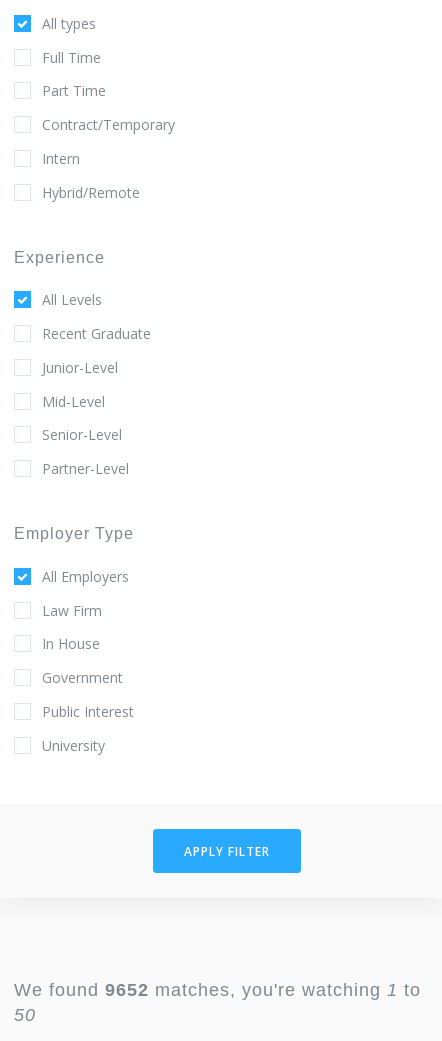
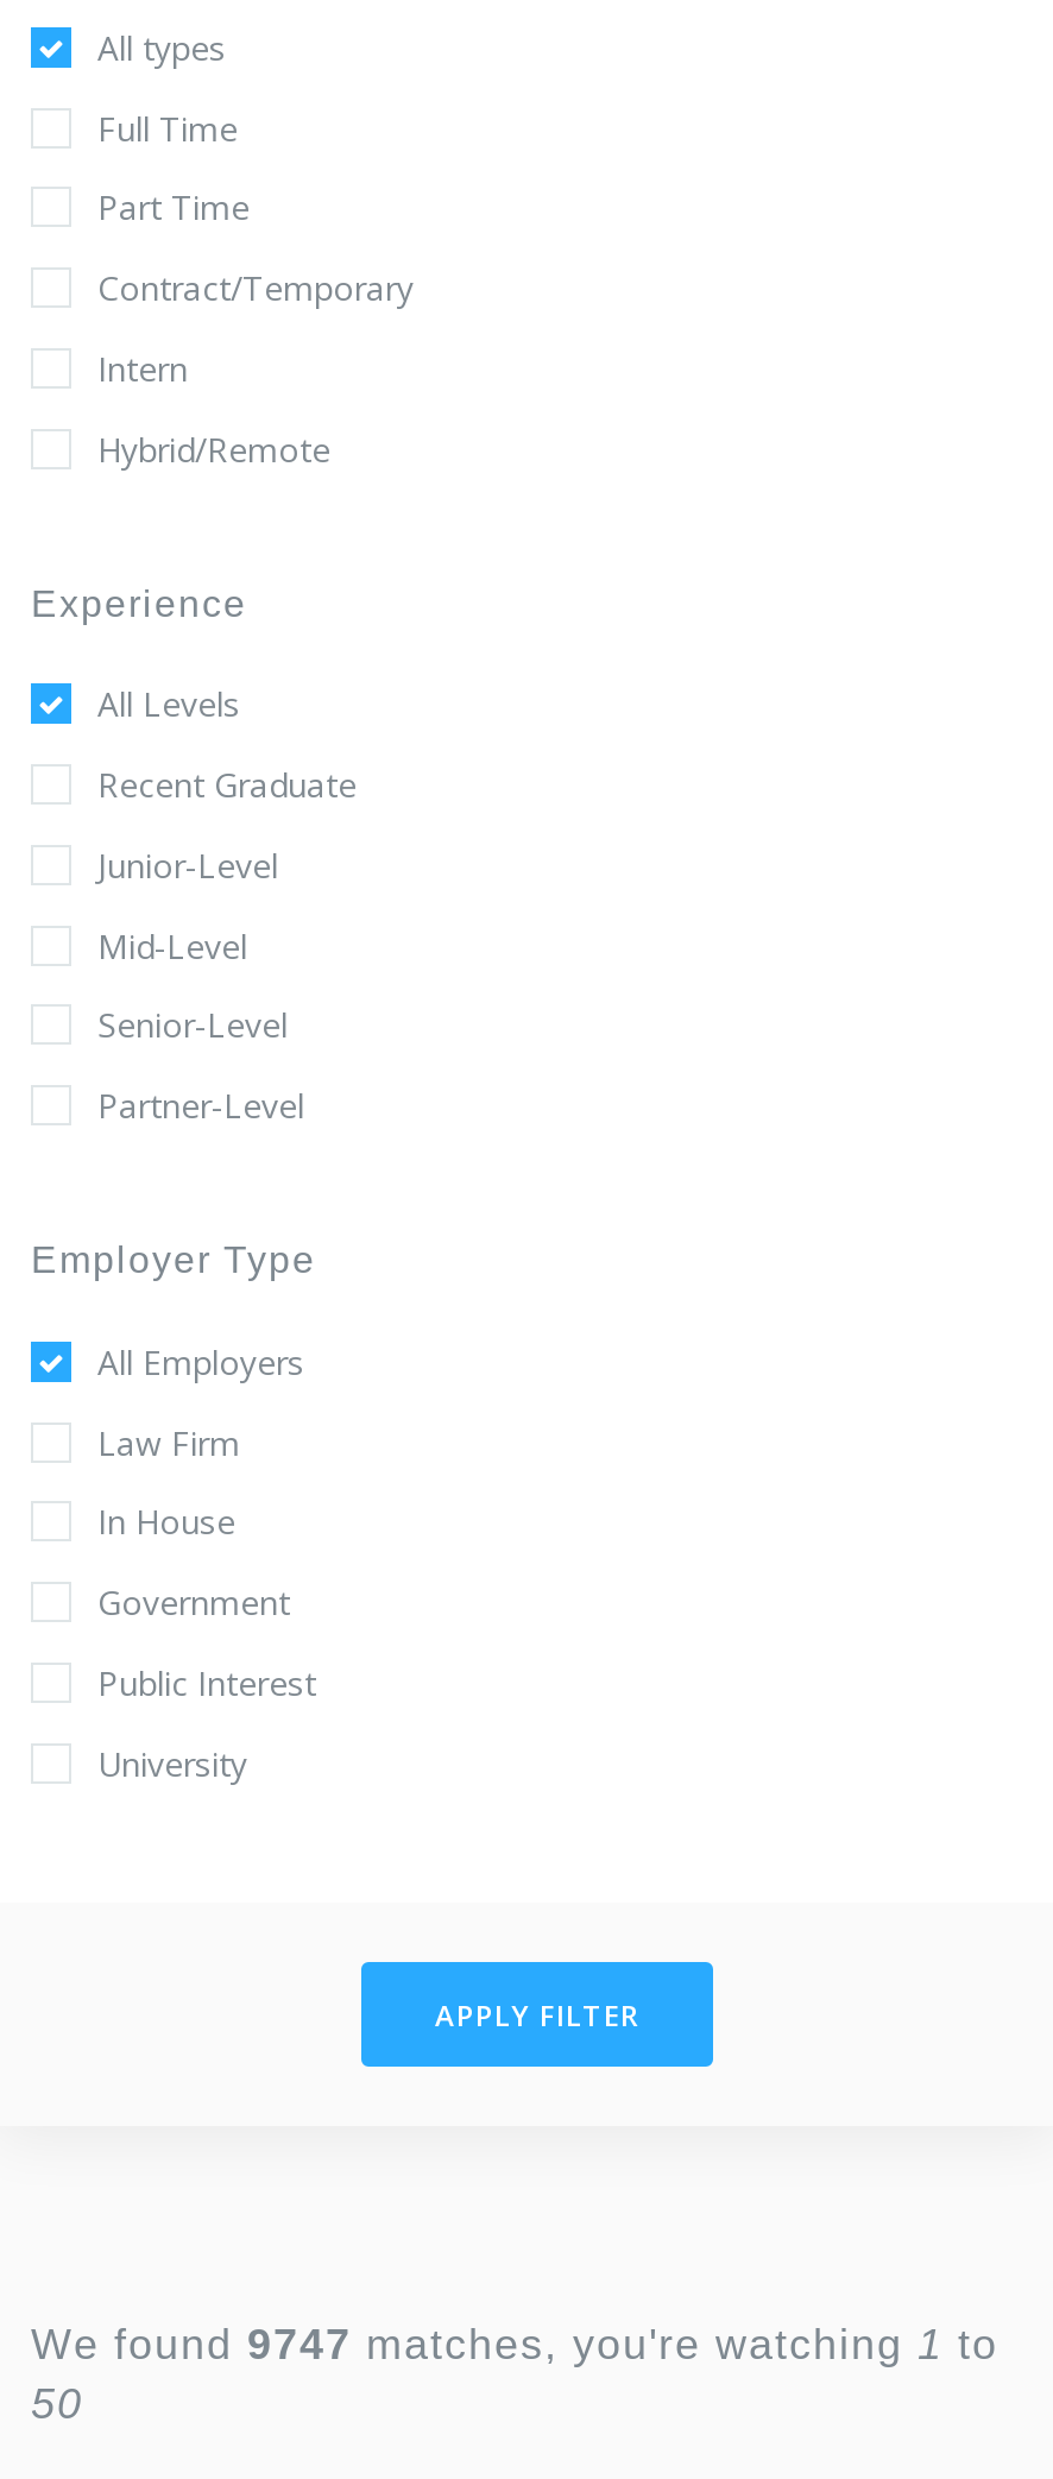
- We found 9652 matches, you're watching 1 to
+ We found 9747 matches, you're watching 1 to
